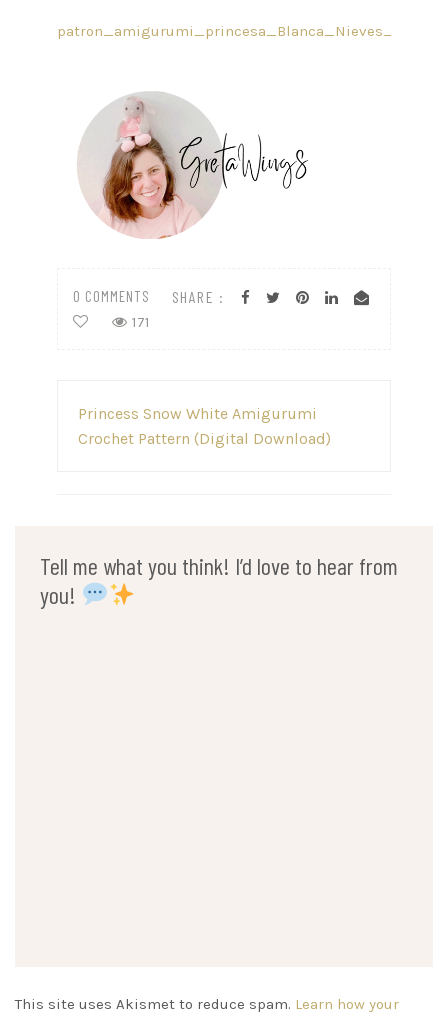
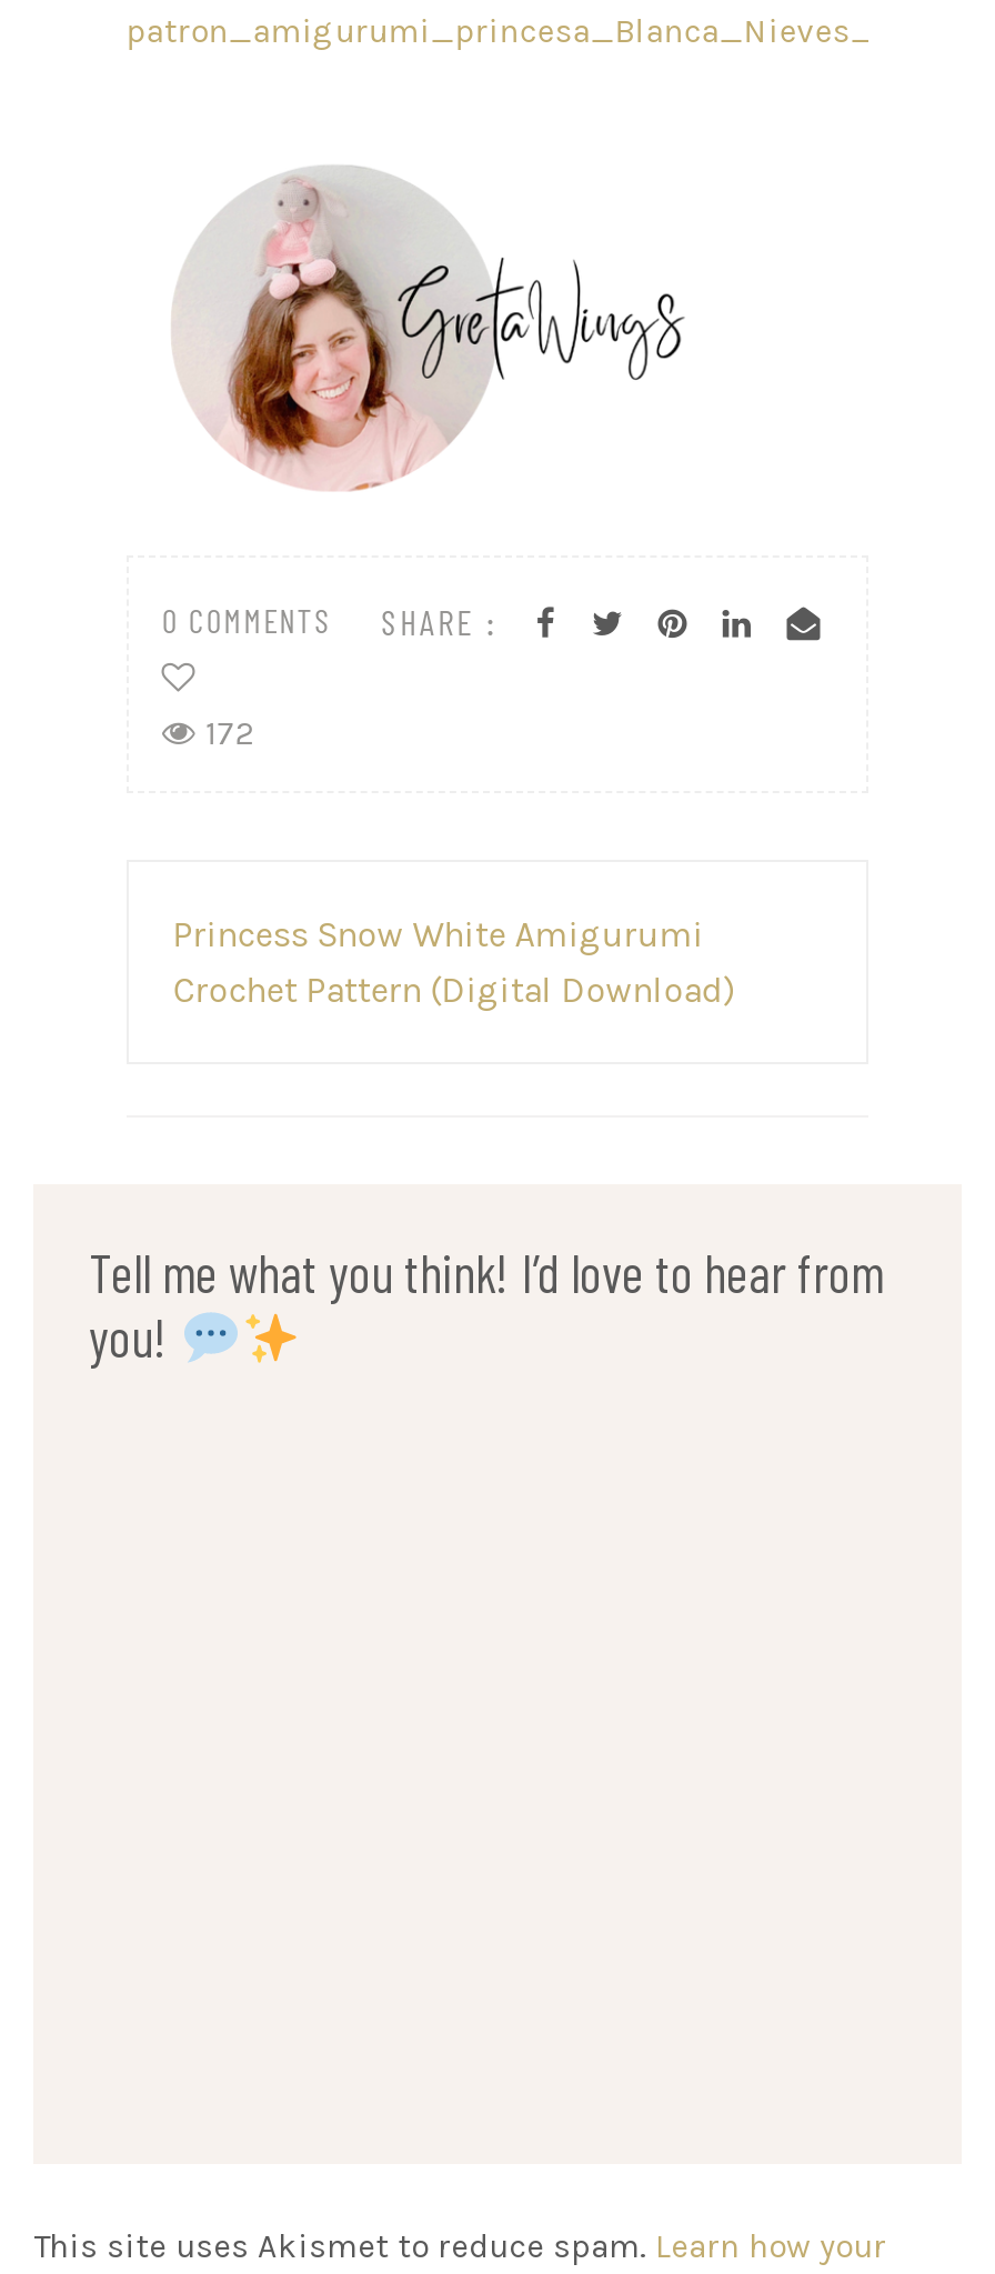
- 171
+ 172
